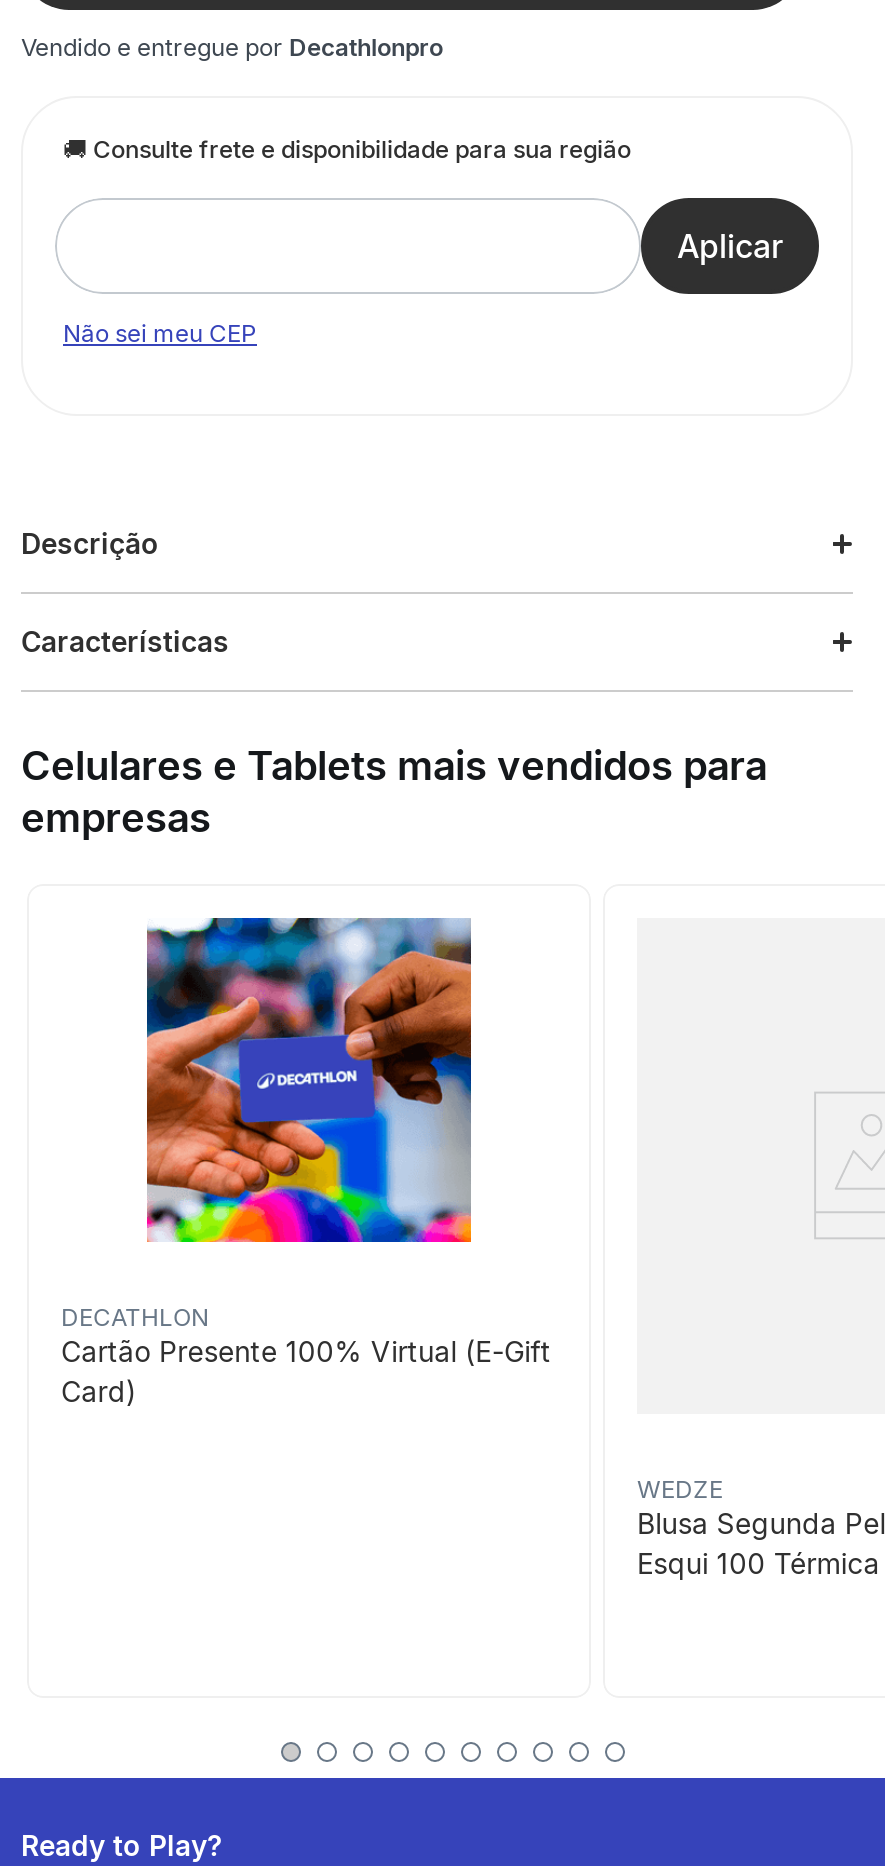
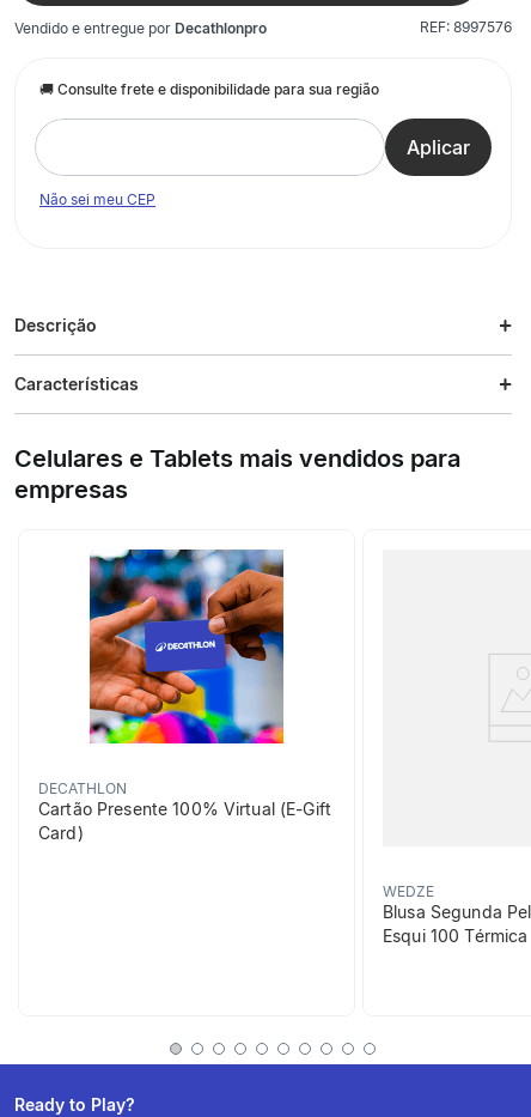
+ REF: 8997576
